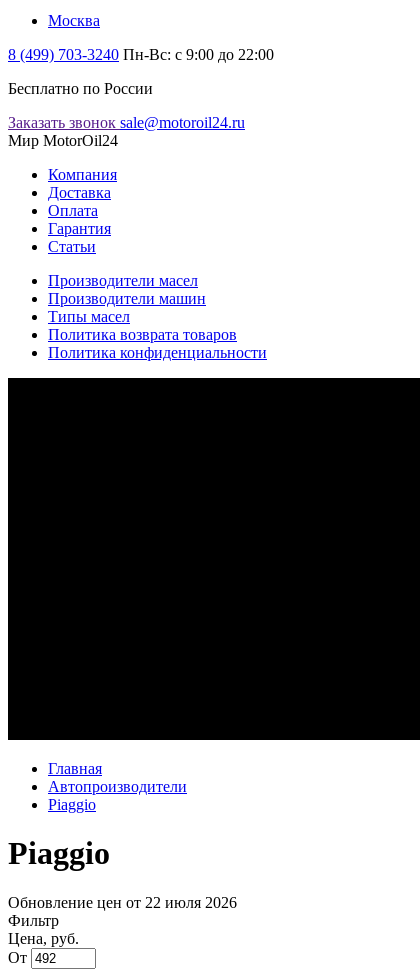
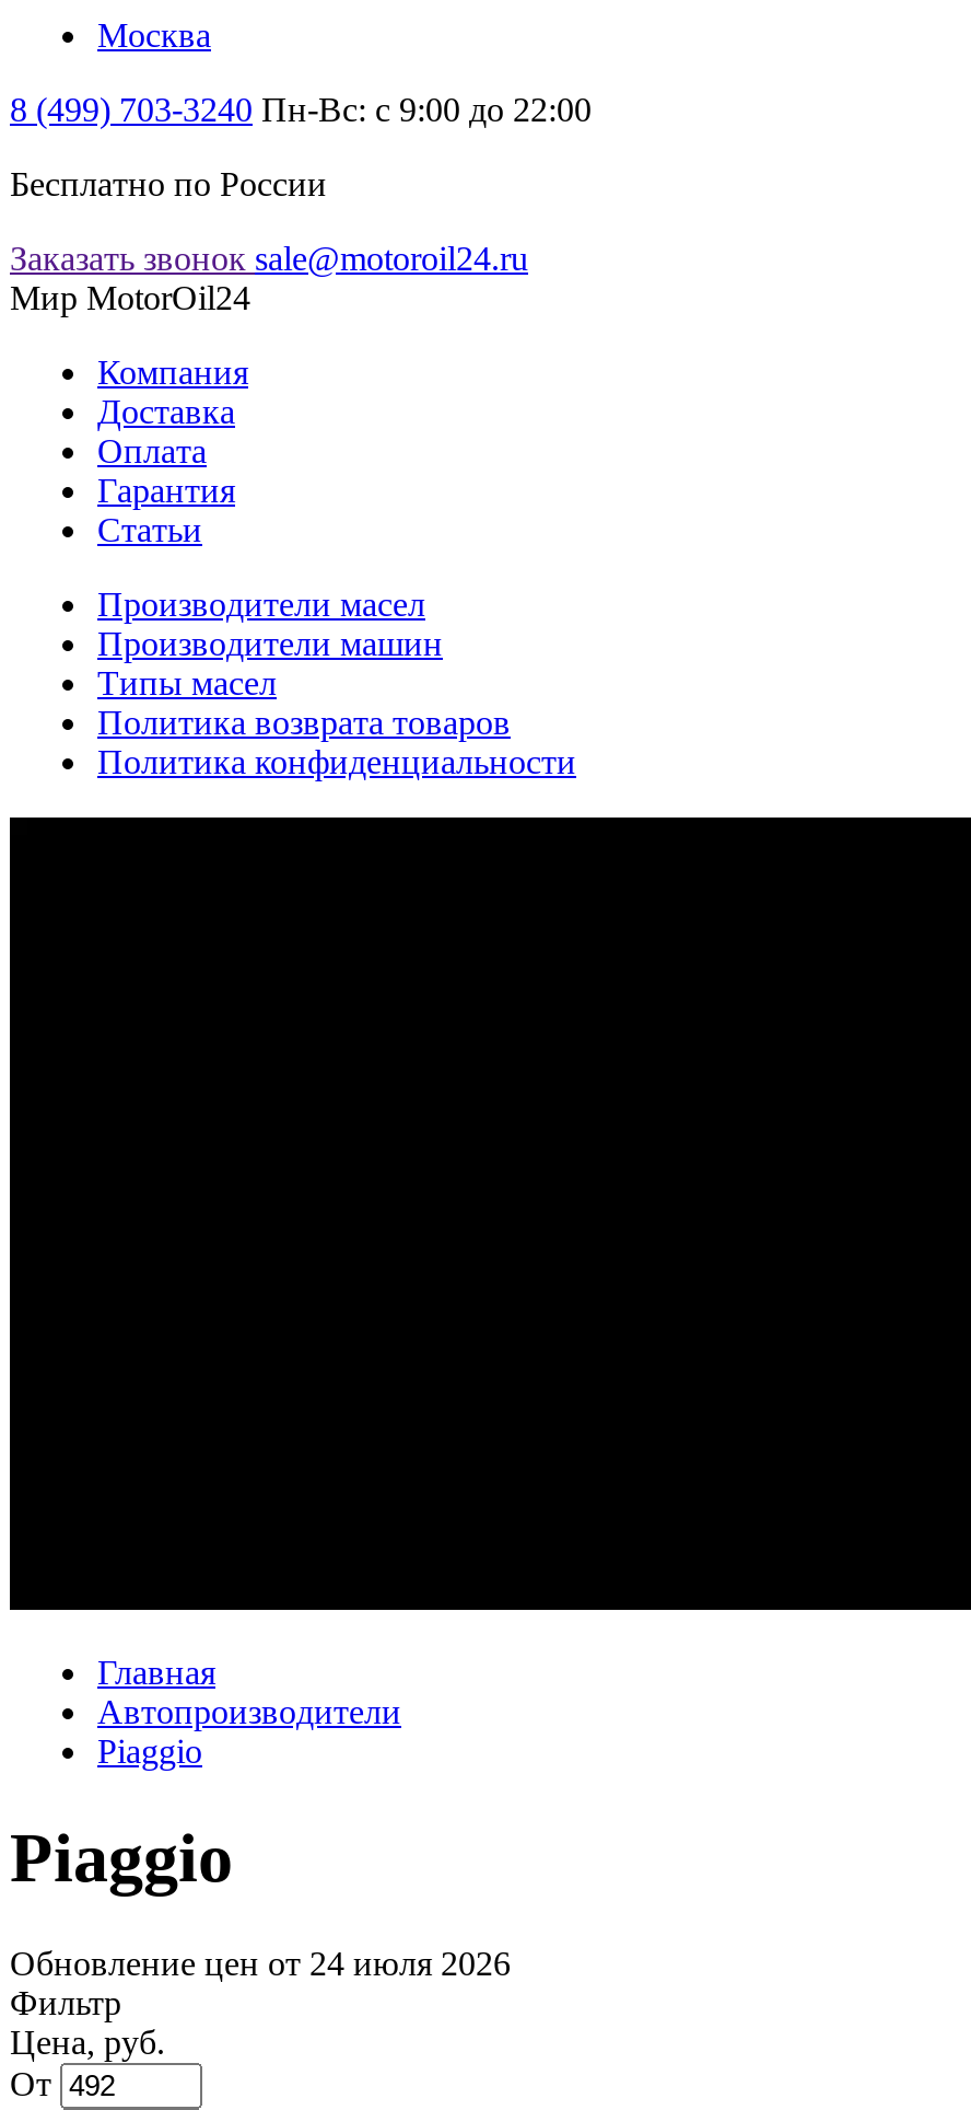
- Обновление цен от 22 июля 2026
+ Обновление цен от 24 июля 2026
